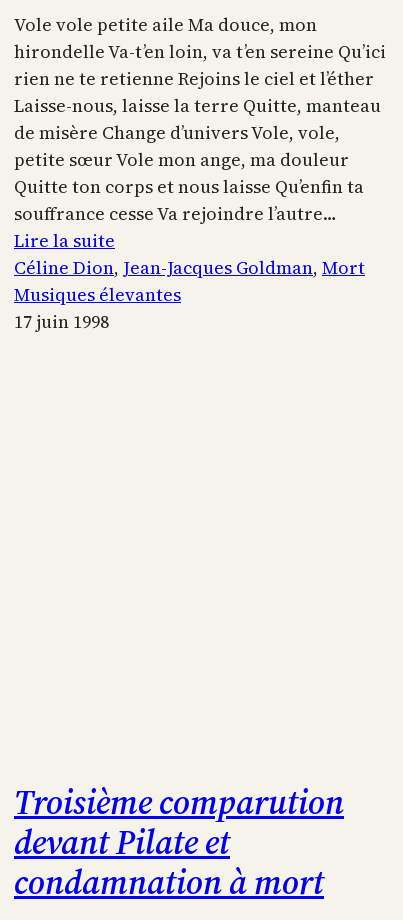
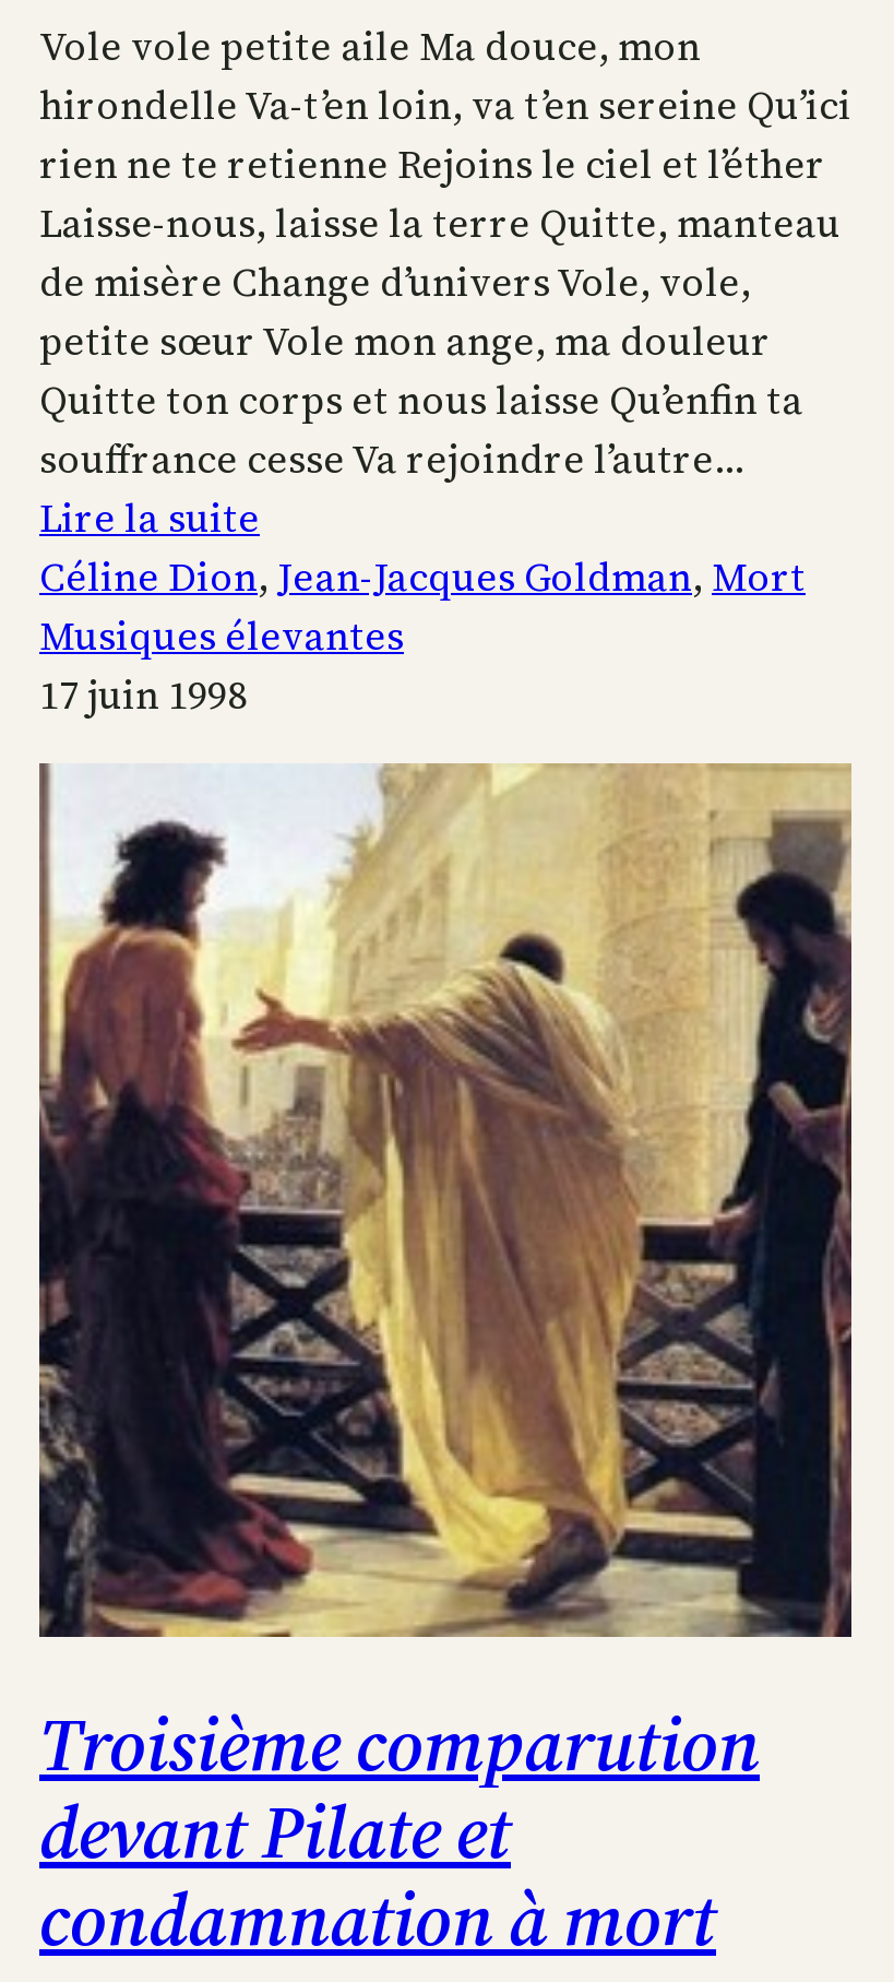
+ [image]
